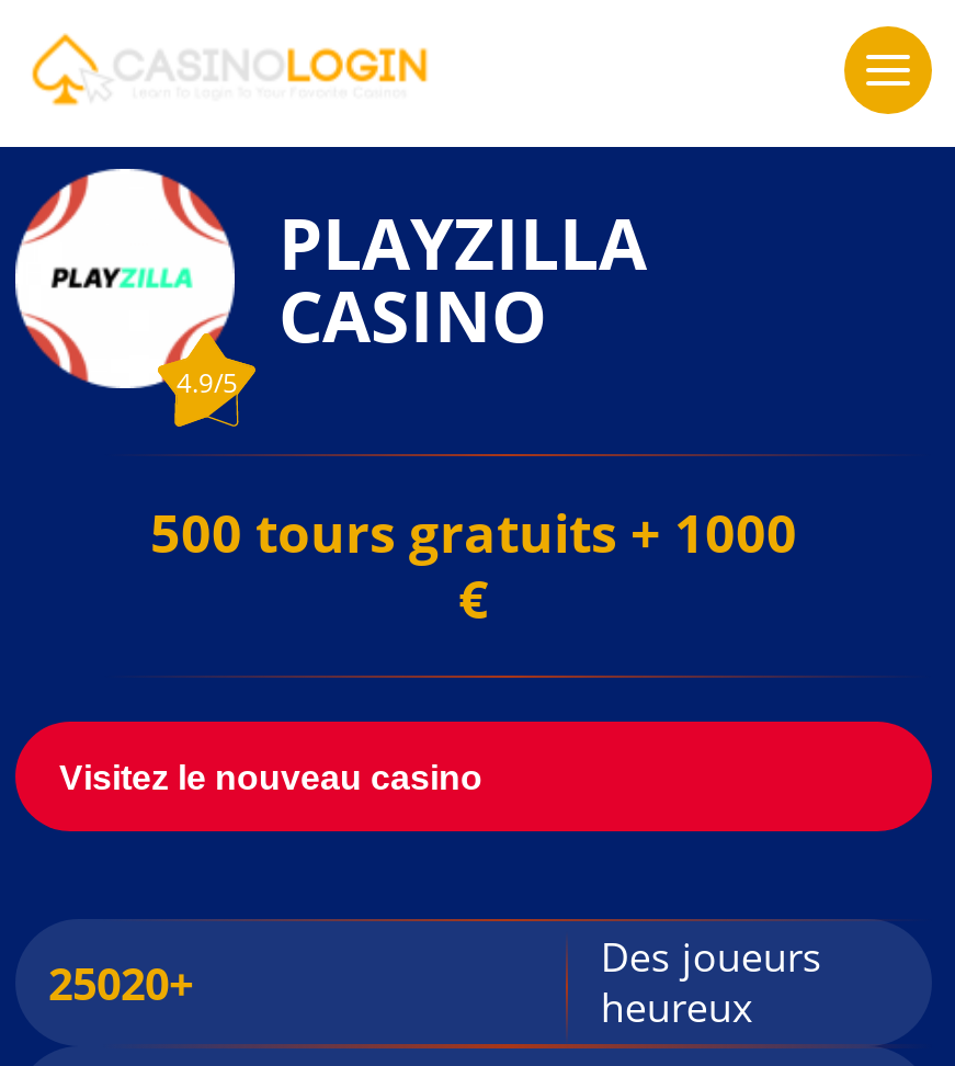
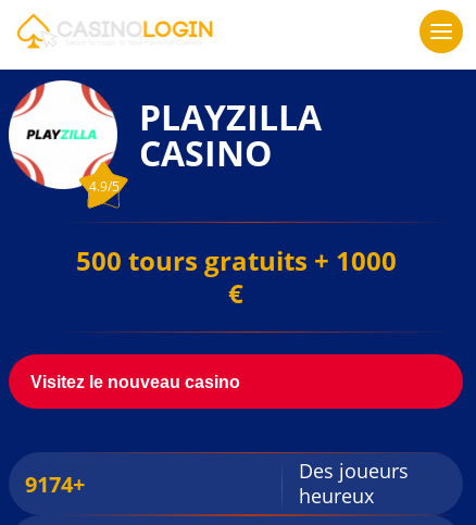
- 25020+
+ 9174+
